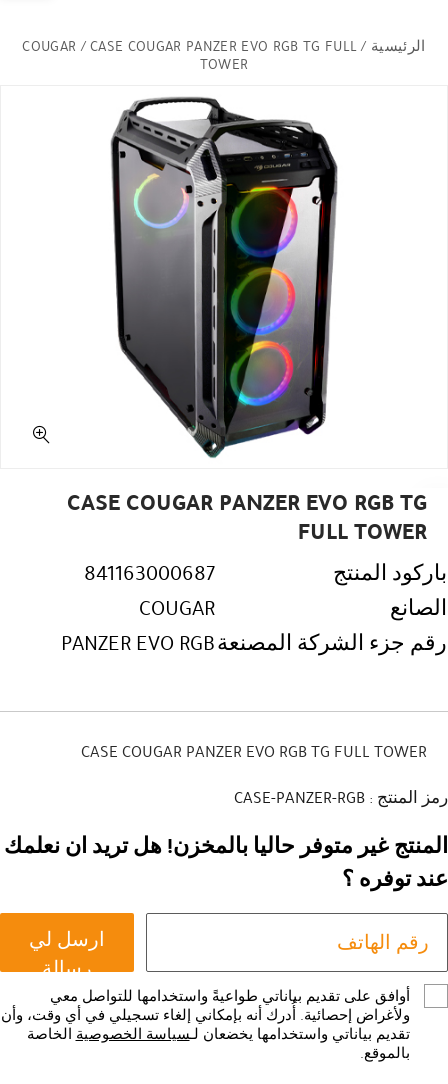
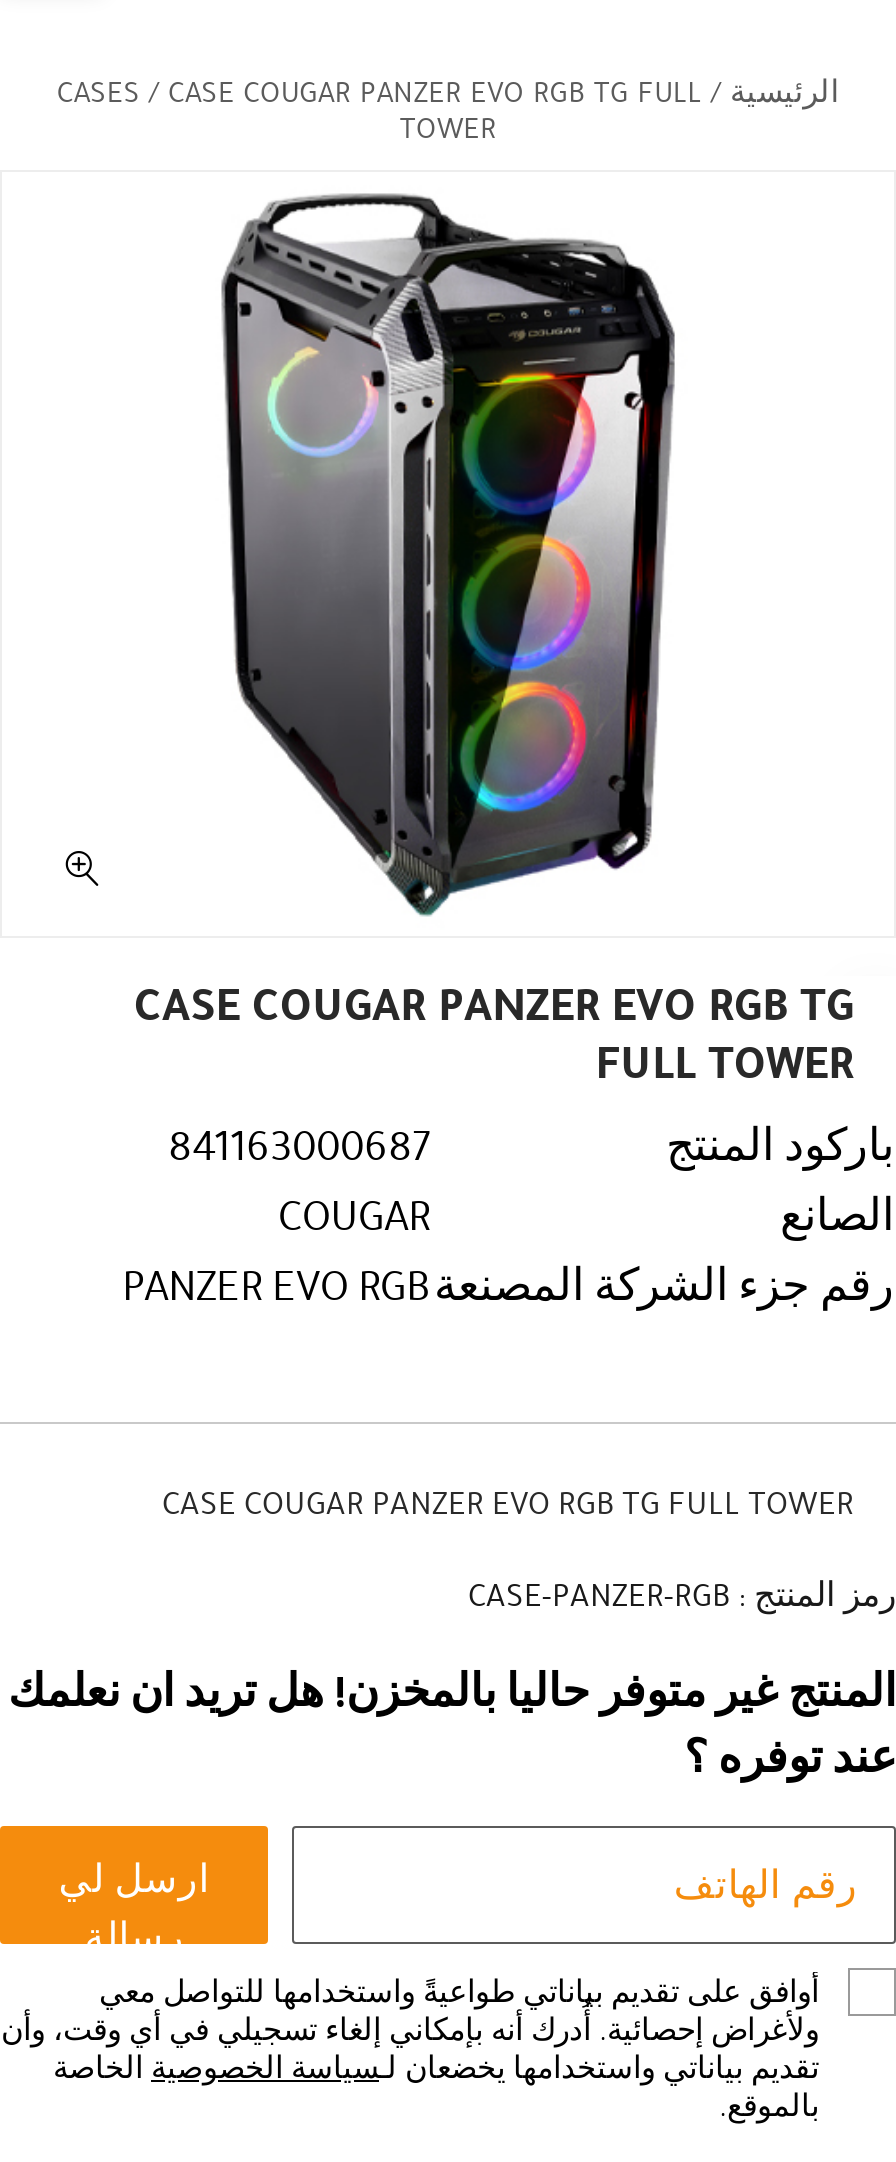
- COUGAR / CASE COUGAR PANZER EVO RGB TG FULL
+ CASES / CASE COUGAR PANZER EVO RGB TG FULL
